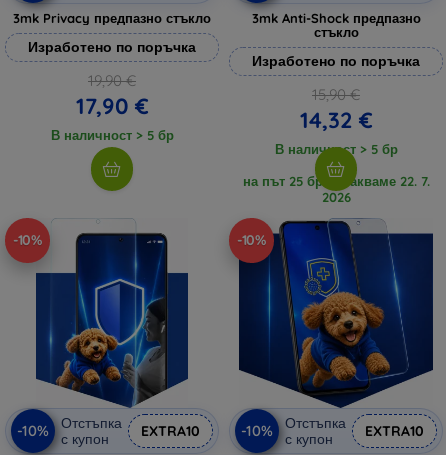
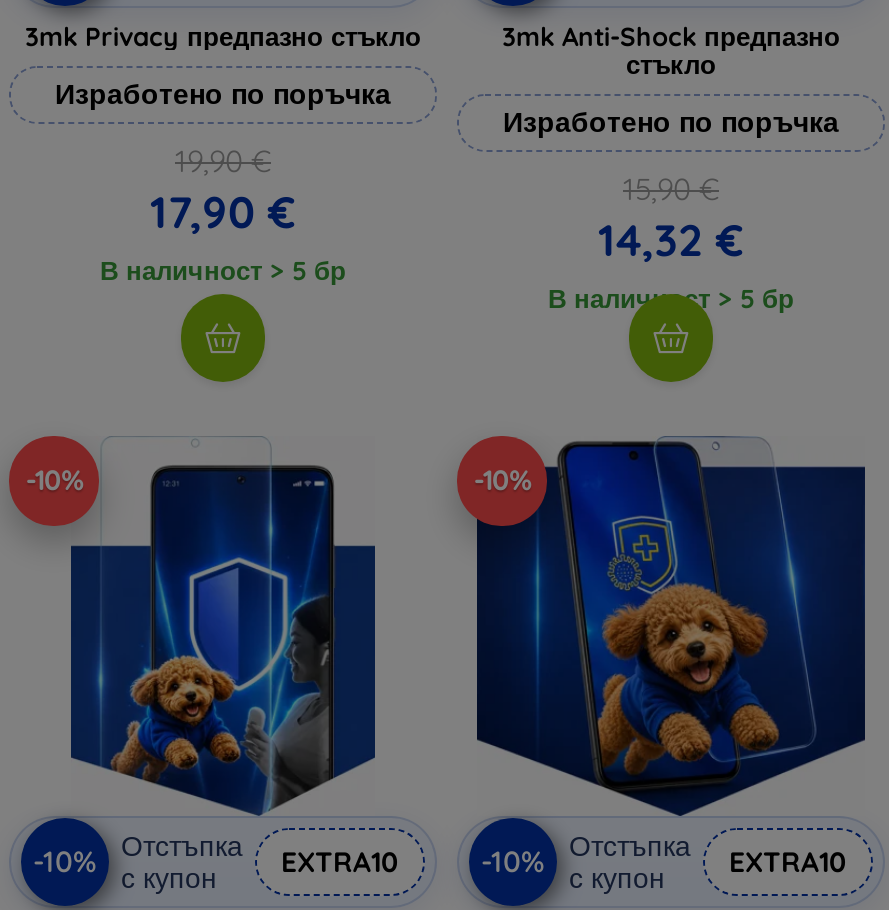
- на път 25 бр., очакваме 22. 7.
- 2026
